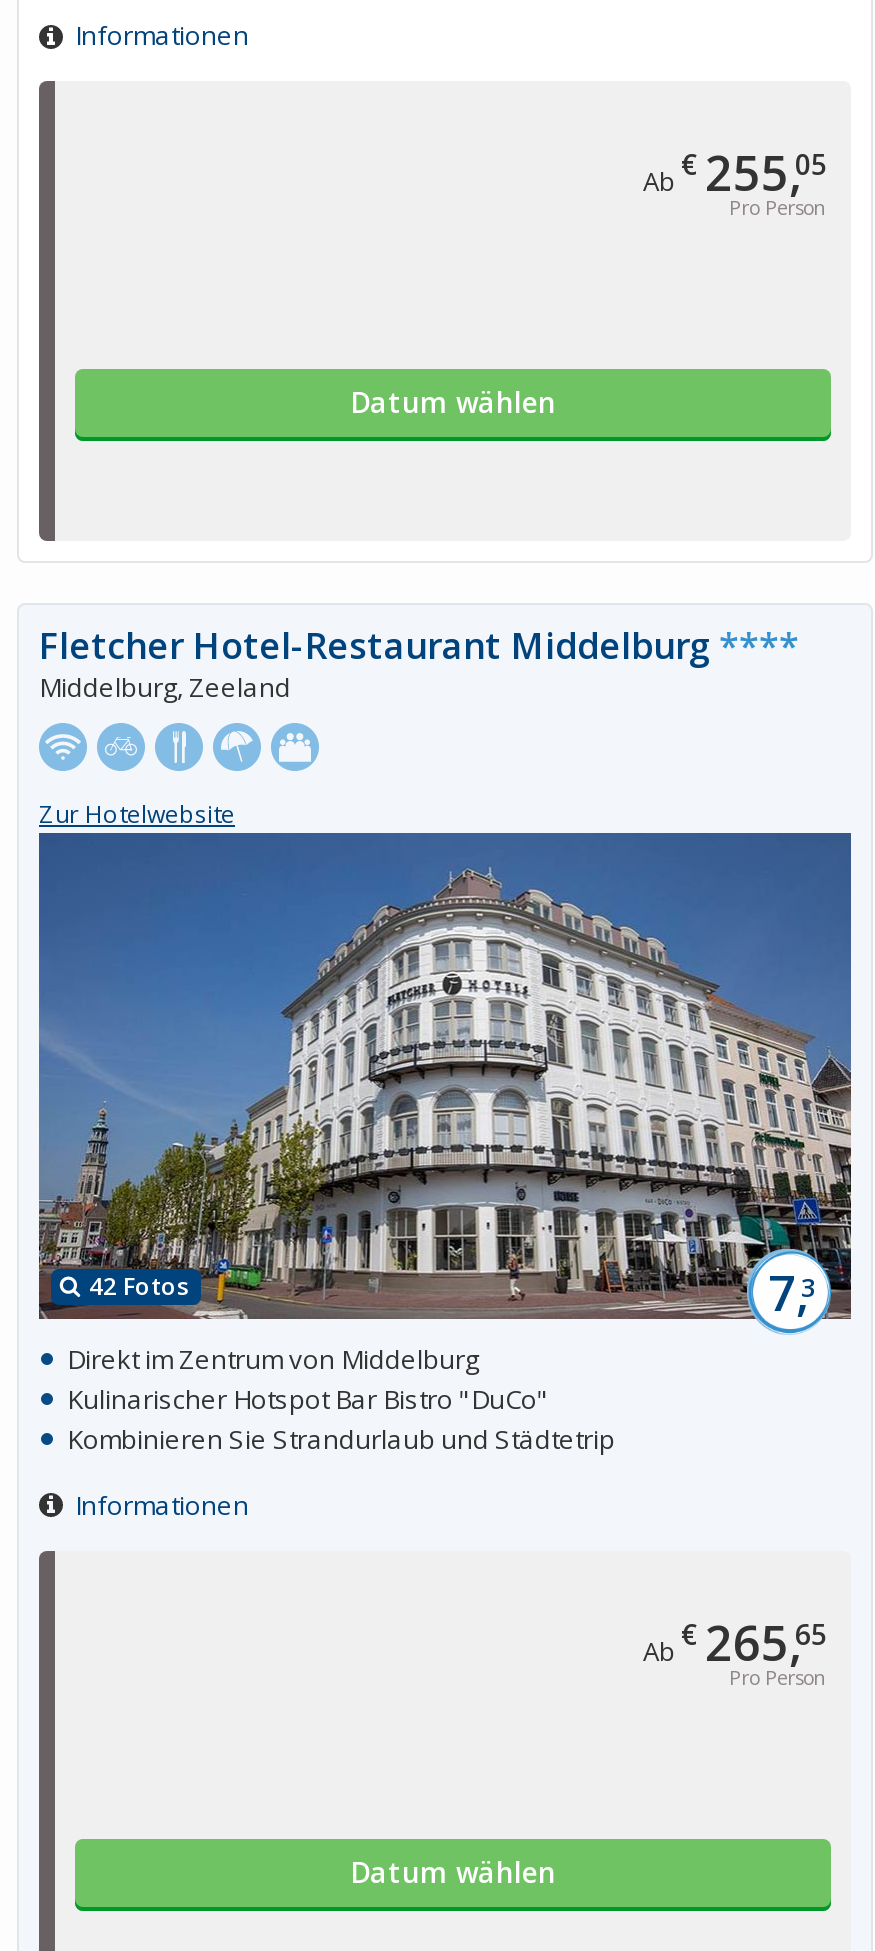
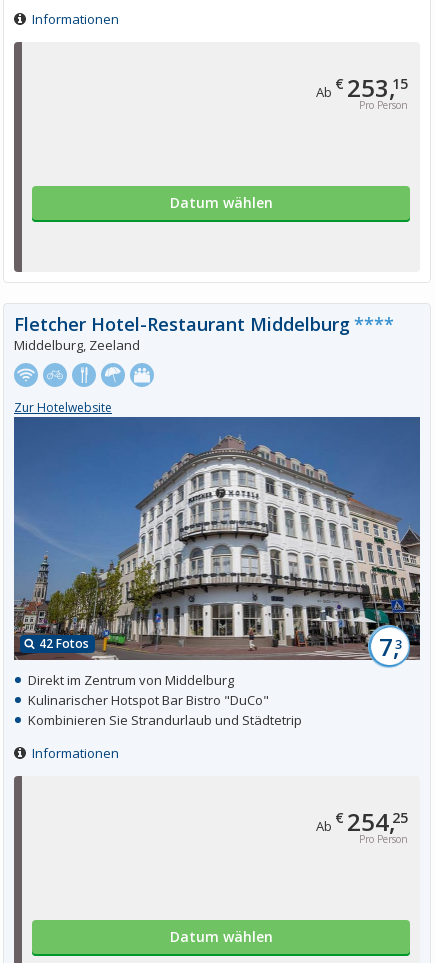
- Ab€ 255,
+ Ab€ 253,

- 05
+ 15

- Ab€ 265,
+ Ab€ 254,

- 65
+ 25
